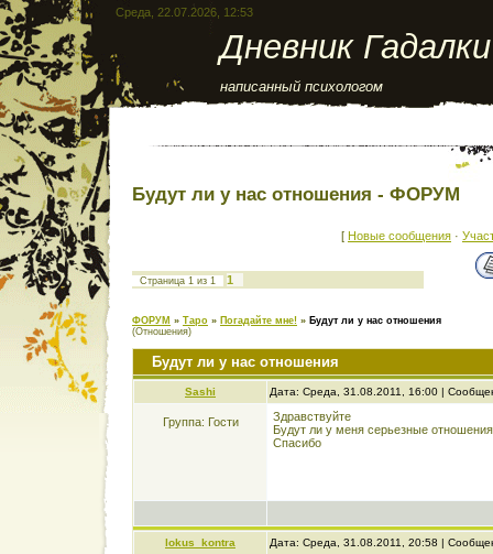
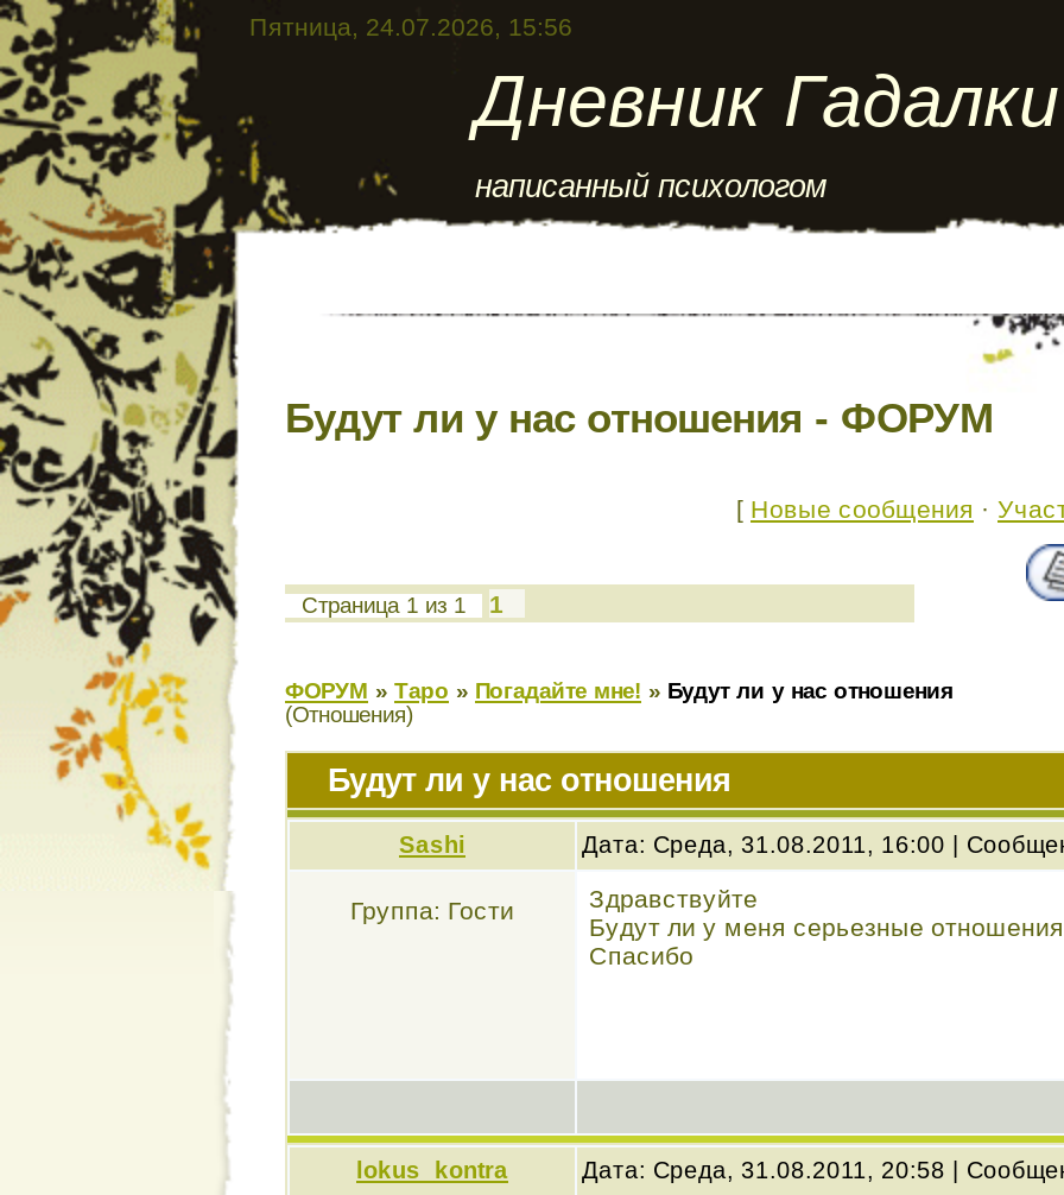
- Среда, 22.07.2026, 12:53
+ Пятница, 24.07.2026, 15:56
